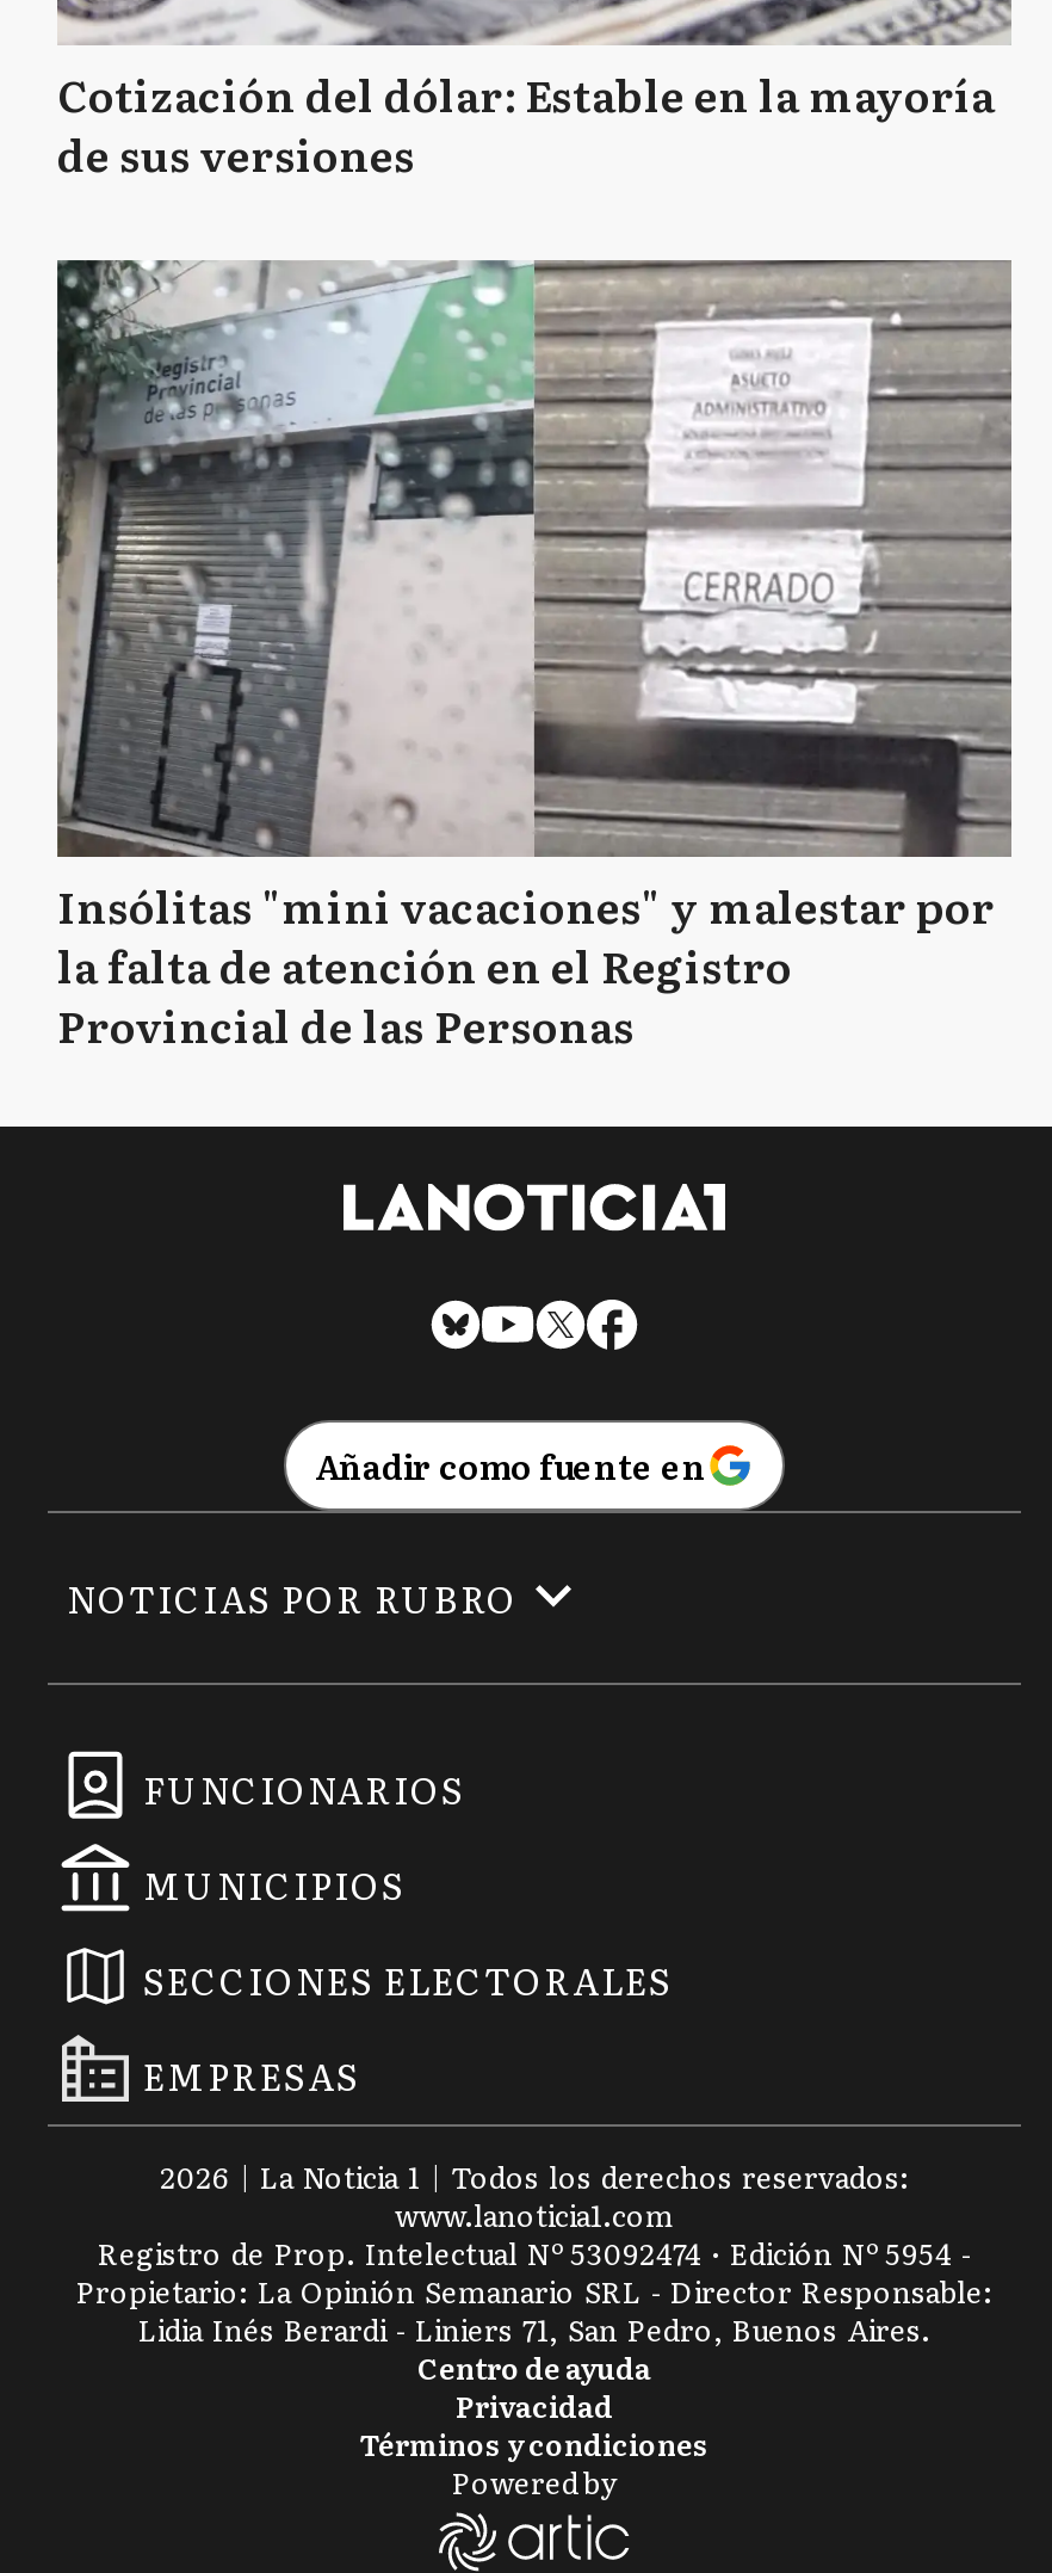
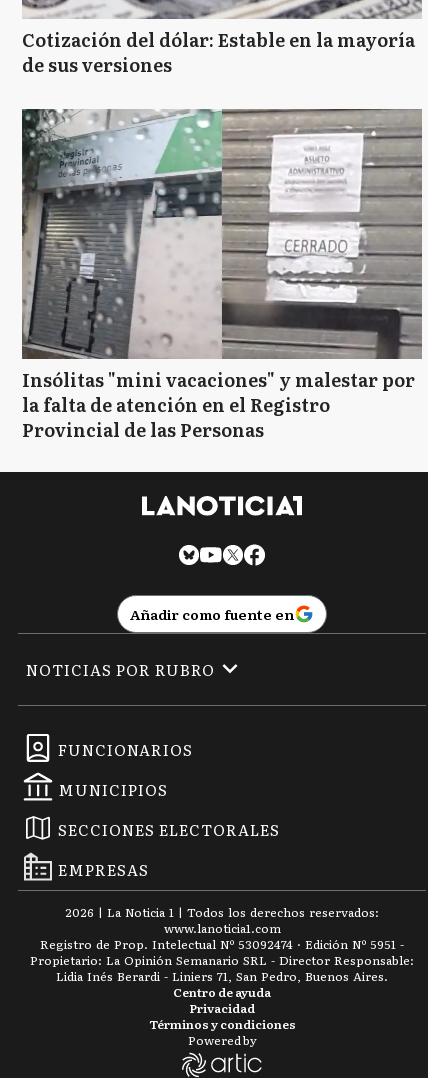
- Registro de Prop. Intelectual Nº 53092474 · Edición Nº 5954 -
+ Registro de Prop. Intelectual Nº 53092474 · Edición Nº 5951 -
